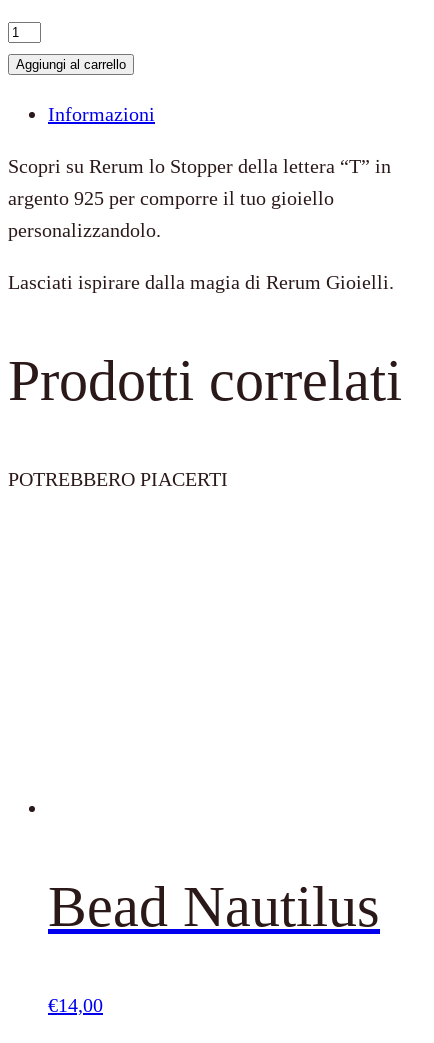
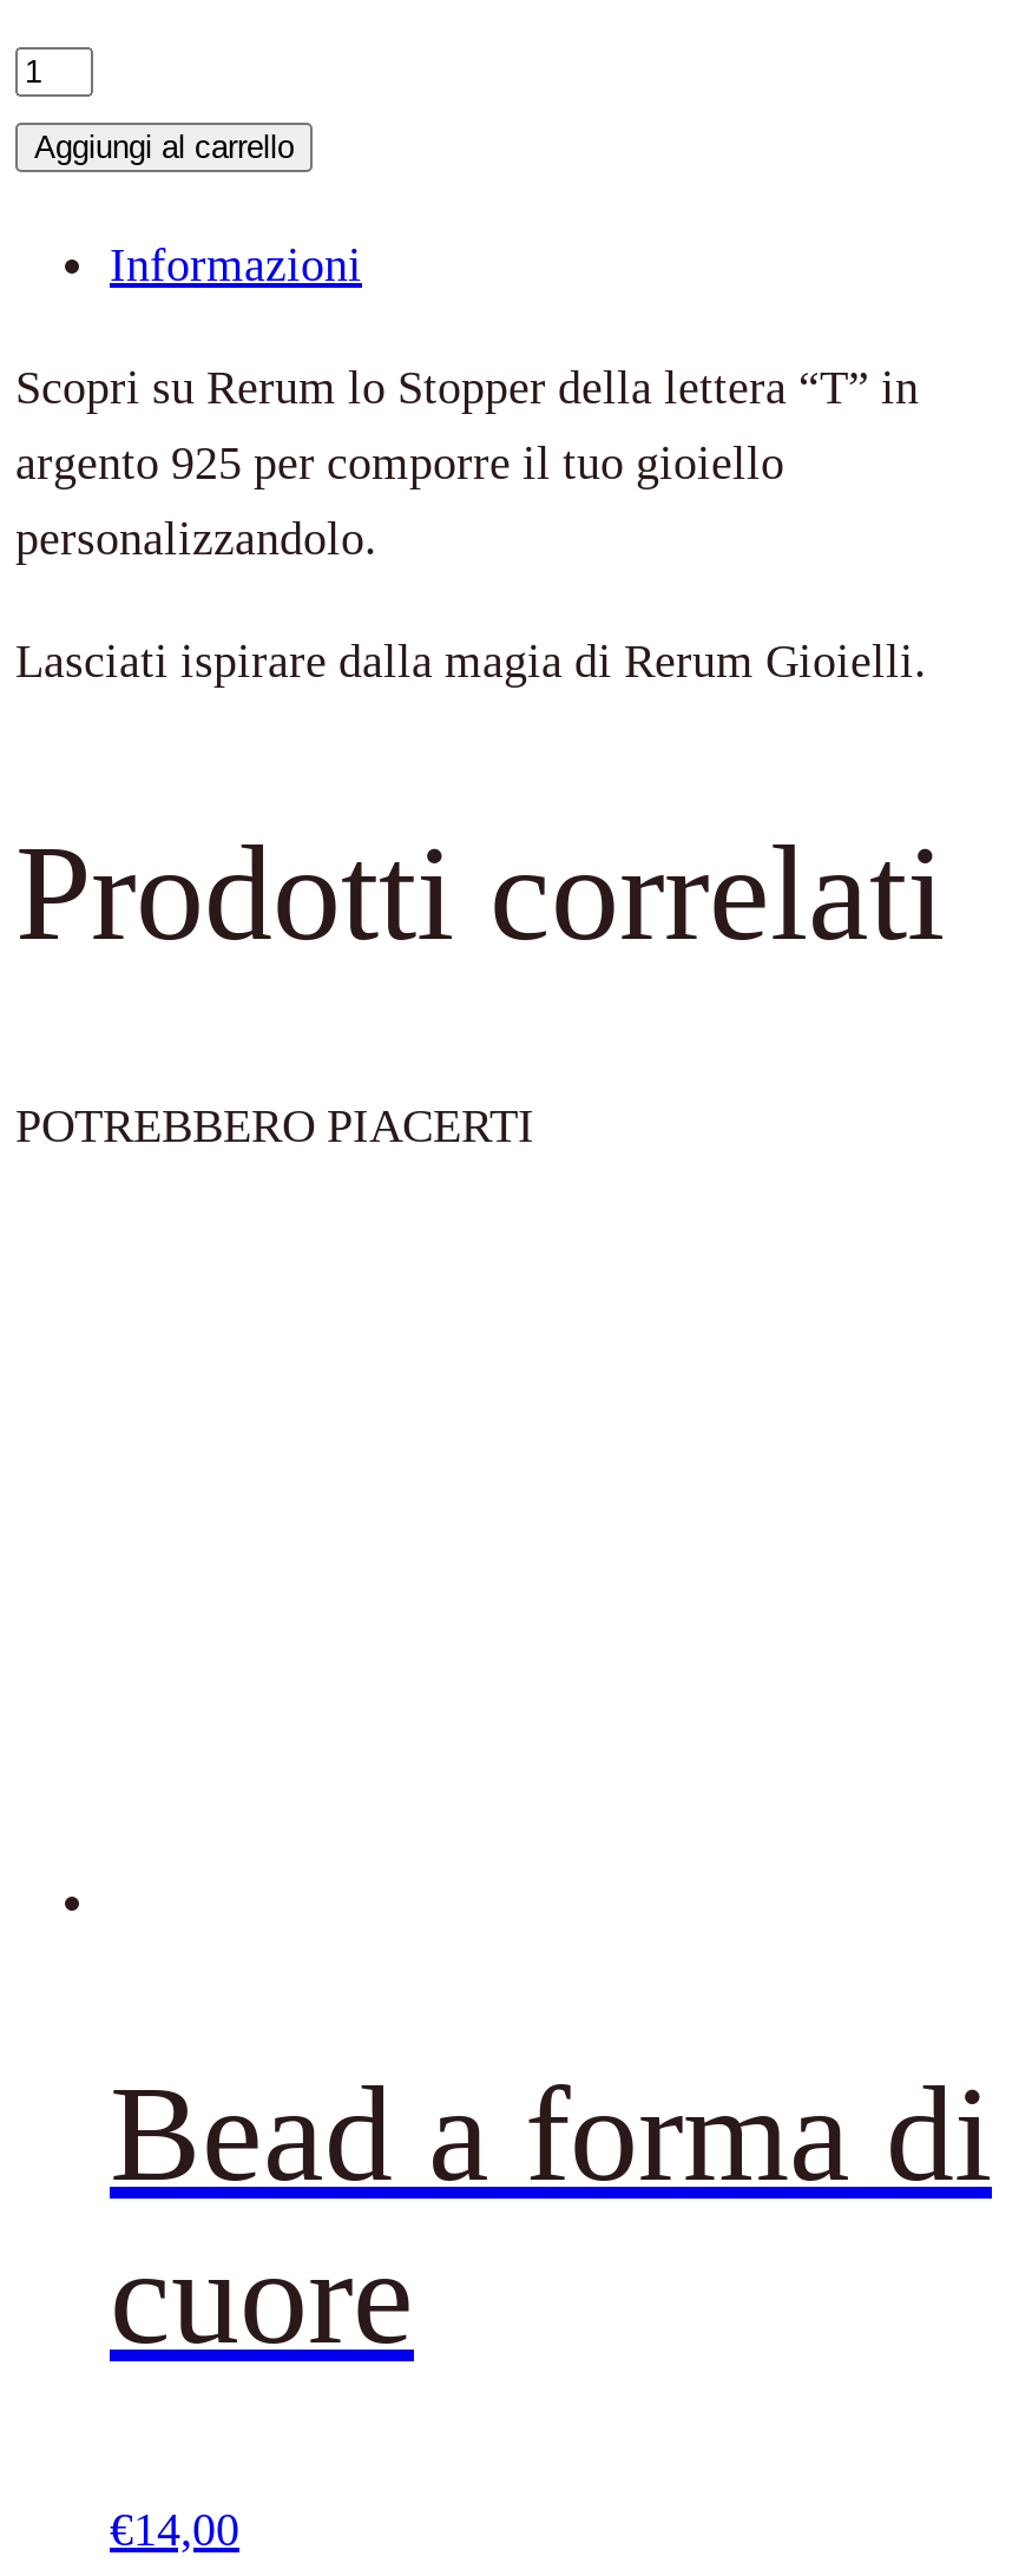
- Bead Nautilus
+ Bead a forma di
+ cuore
